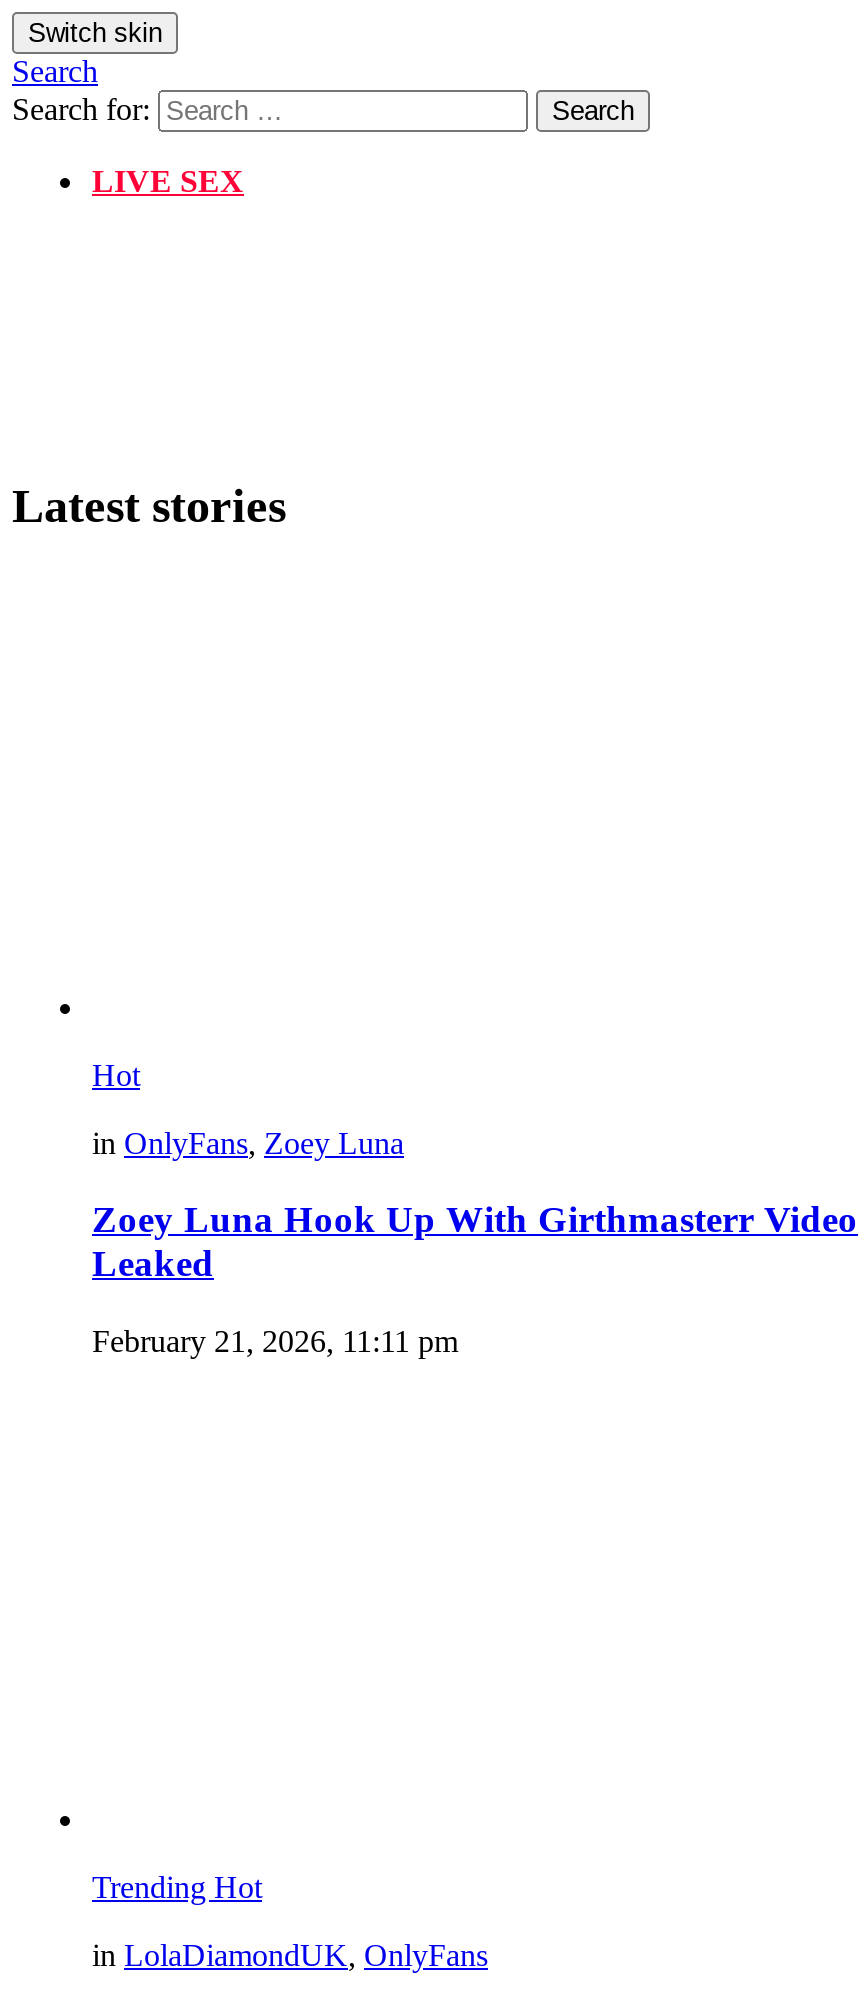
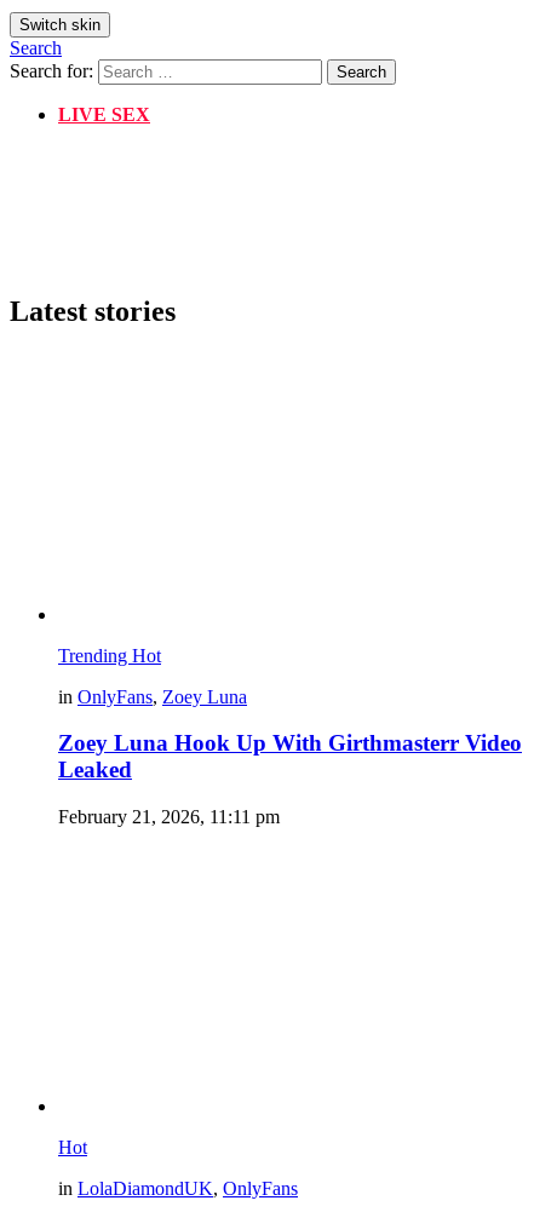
moved down: Hot

moved up: Trending Hot
